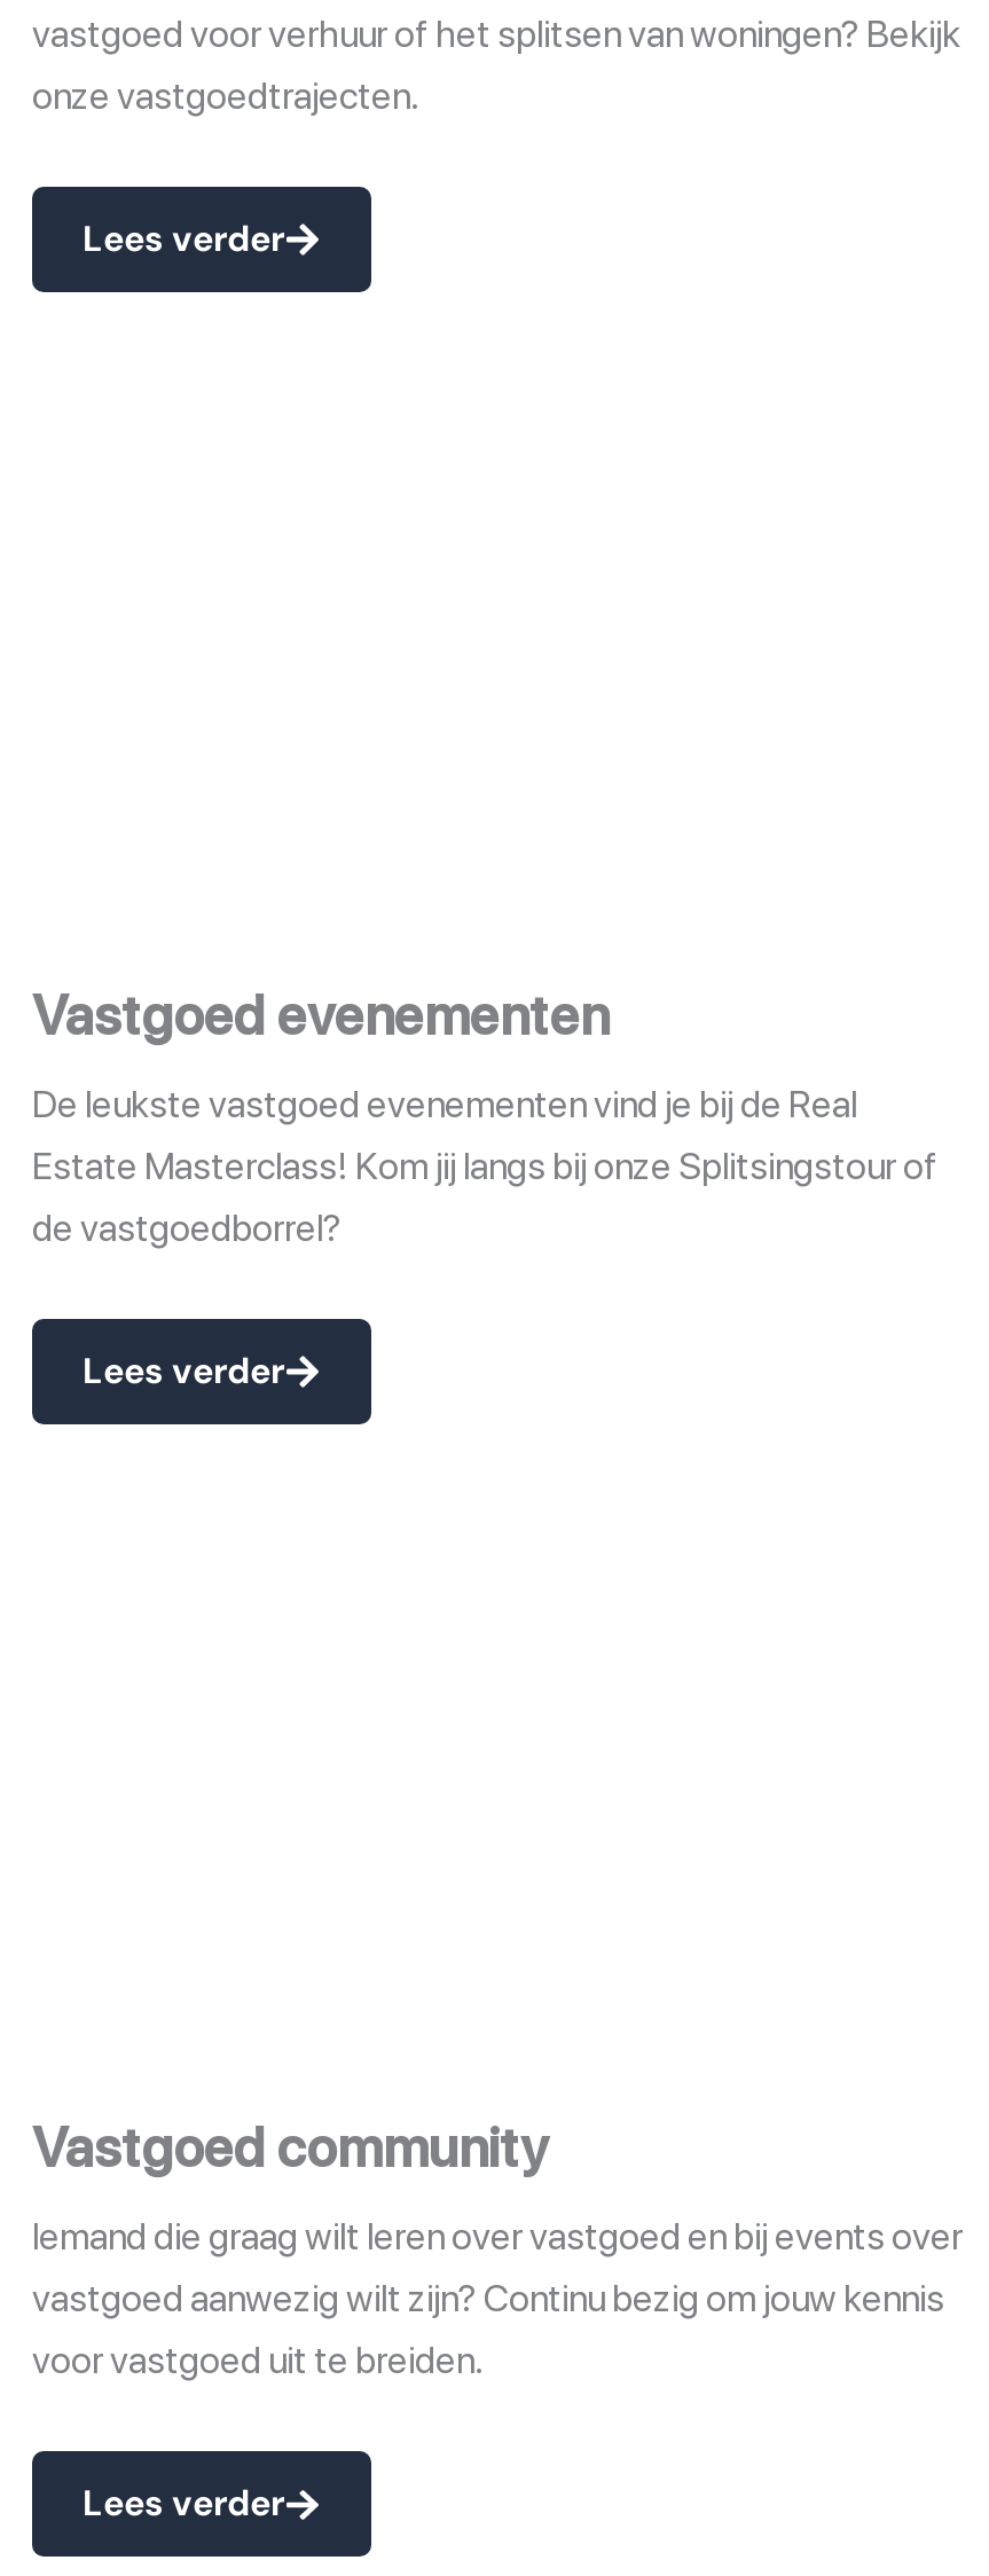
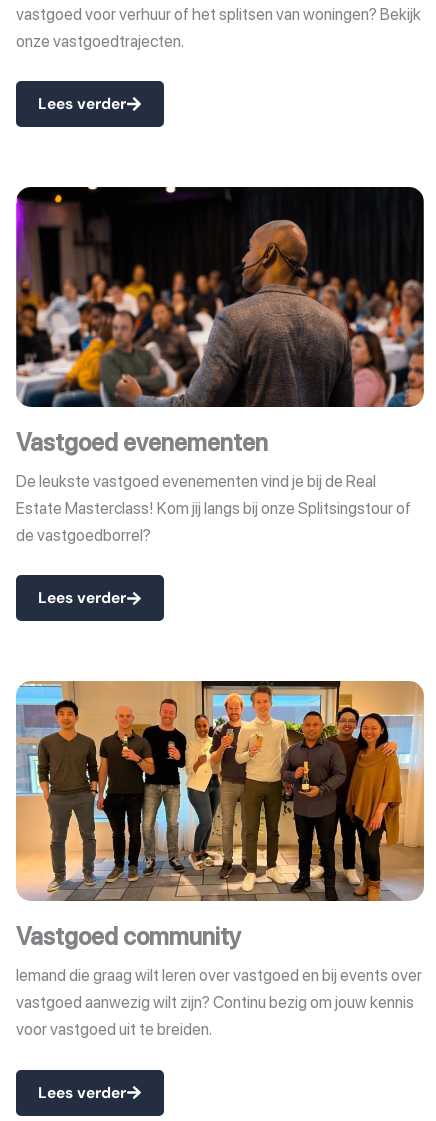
+ [image]

+ [image]
